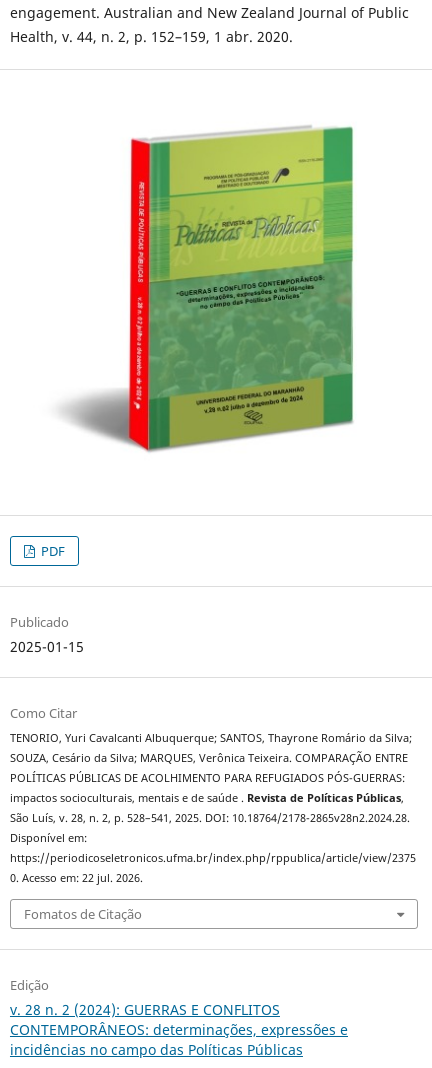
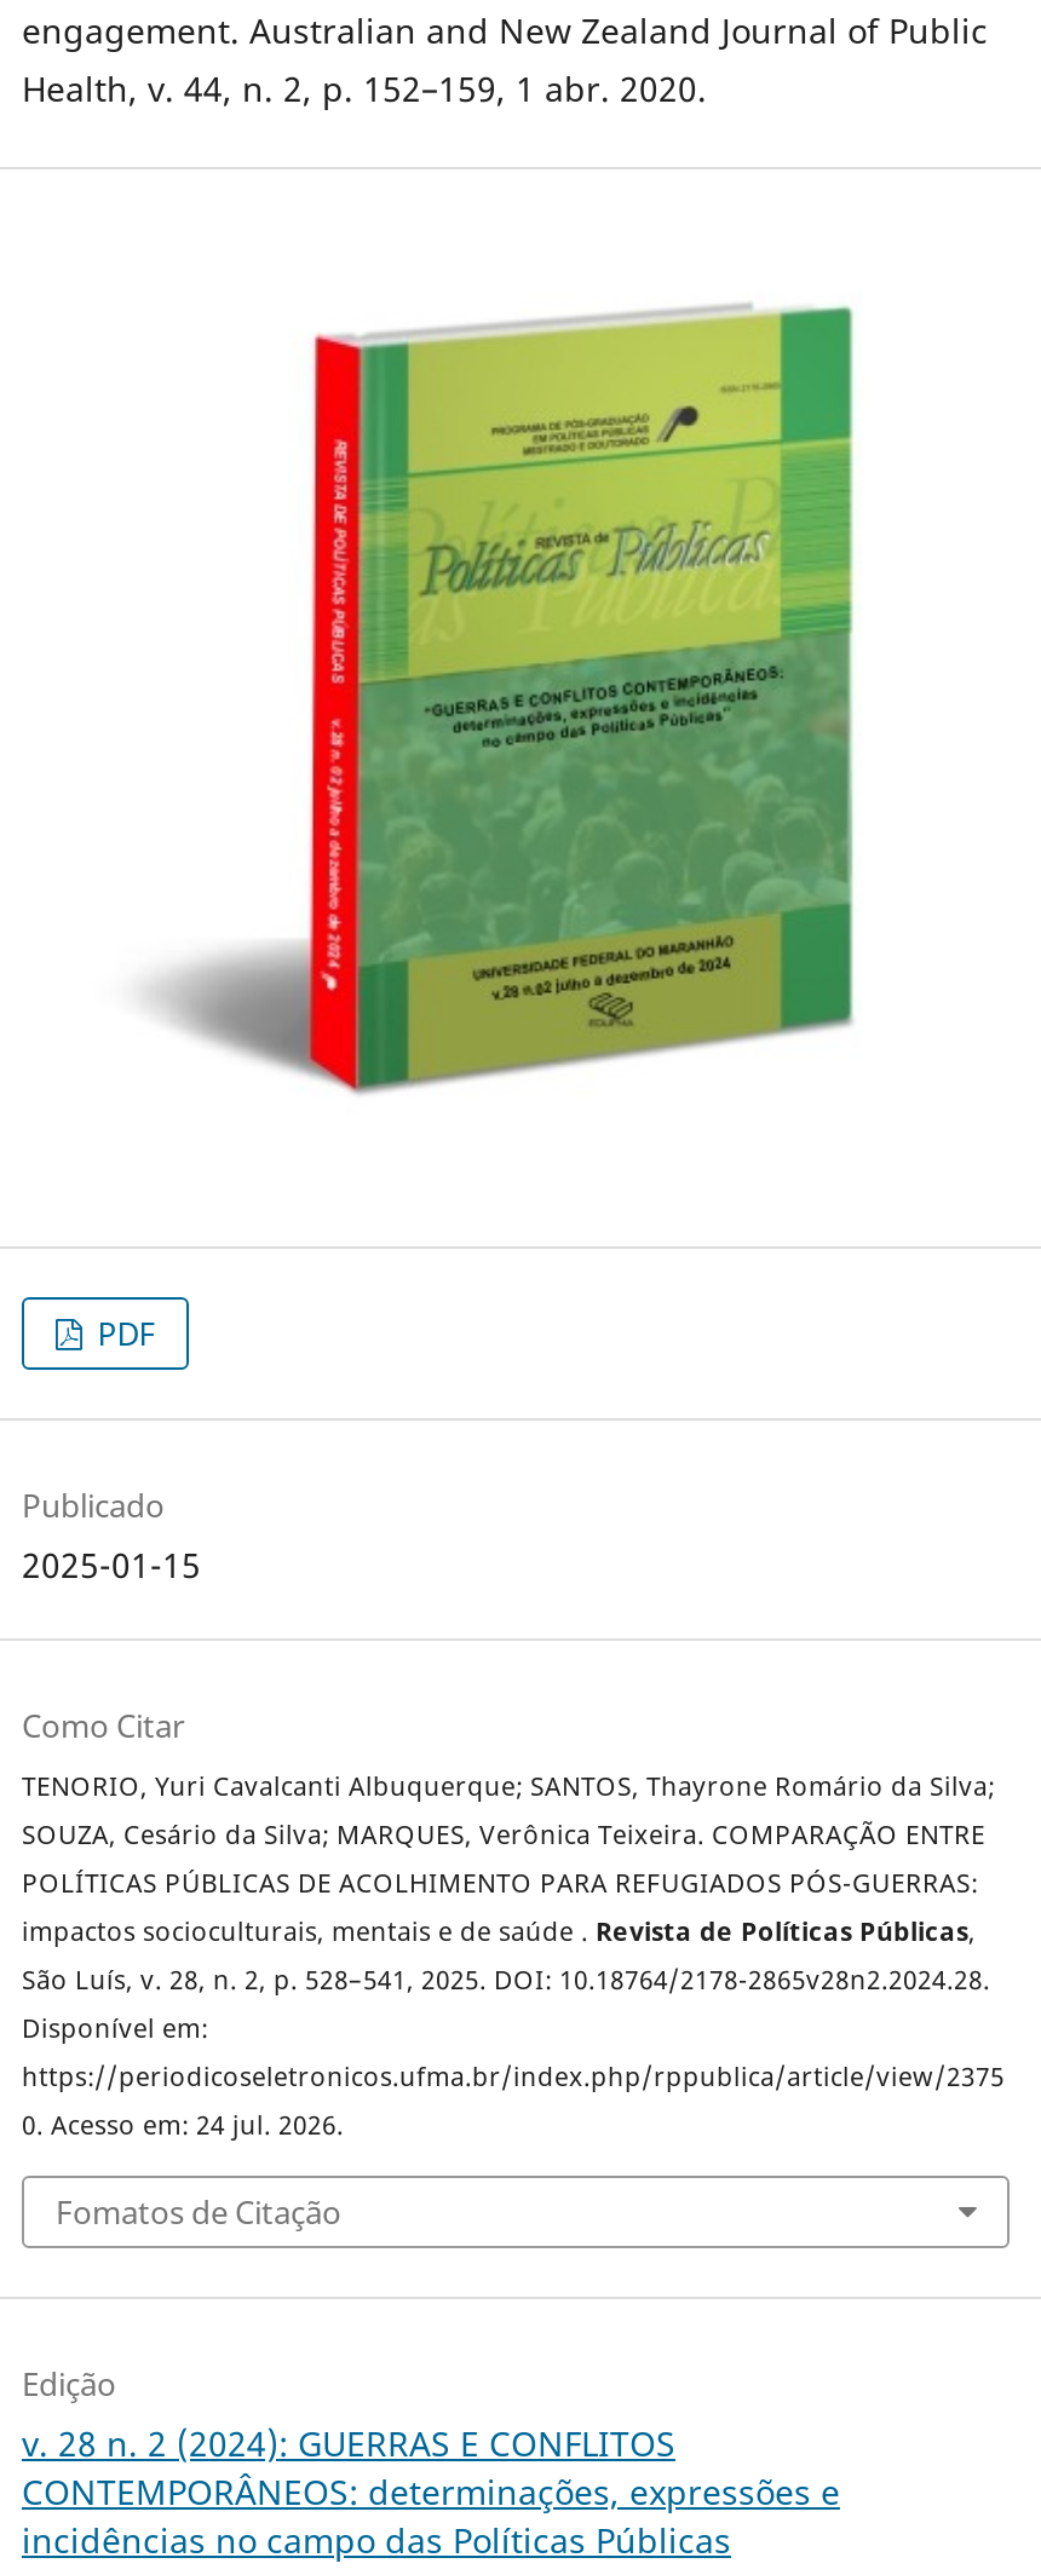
- 0. Acesso em: 22 jul. 2026.
+ 0. Acesso em: 24 jul. 2026.
